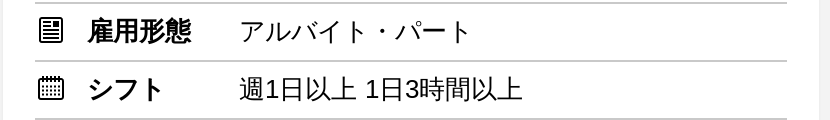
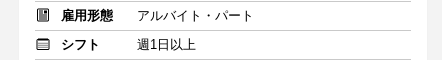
- 週1日以上 1日3時間以上
+ 週1日以上
